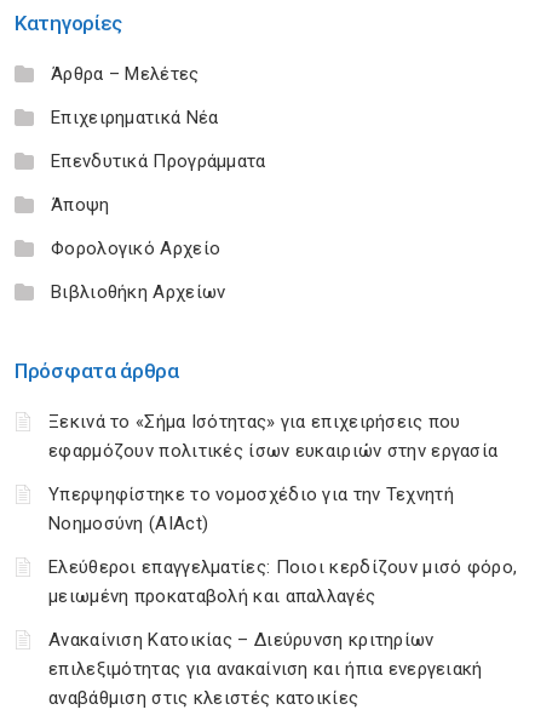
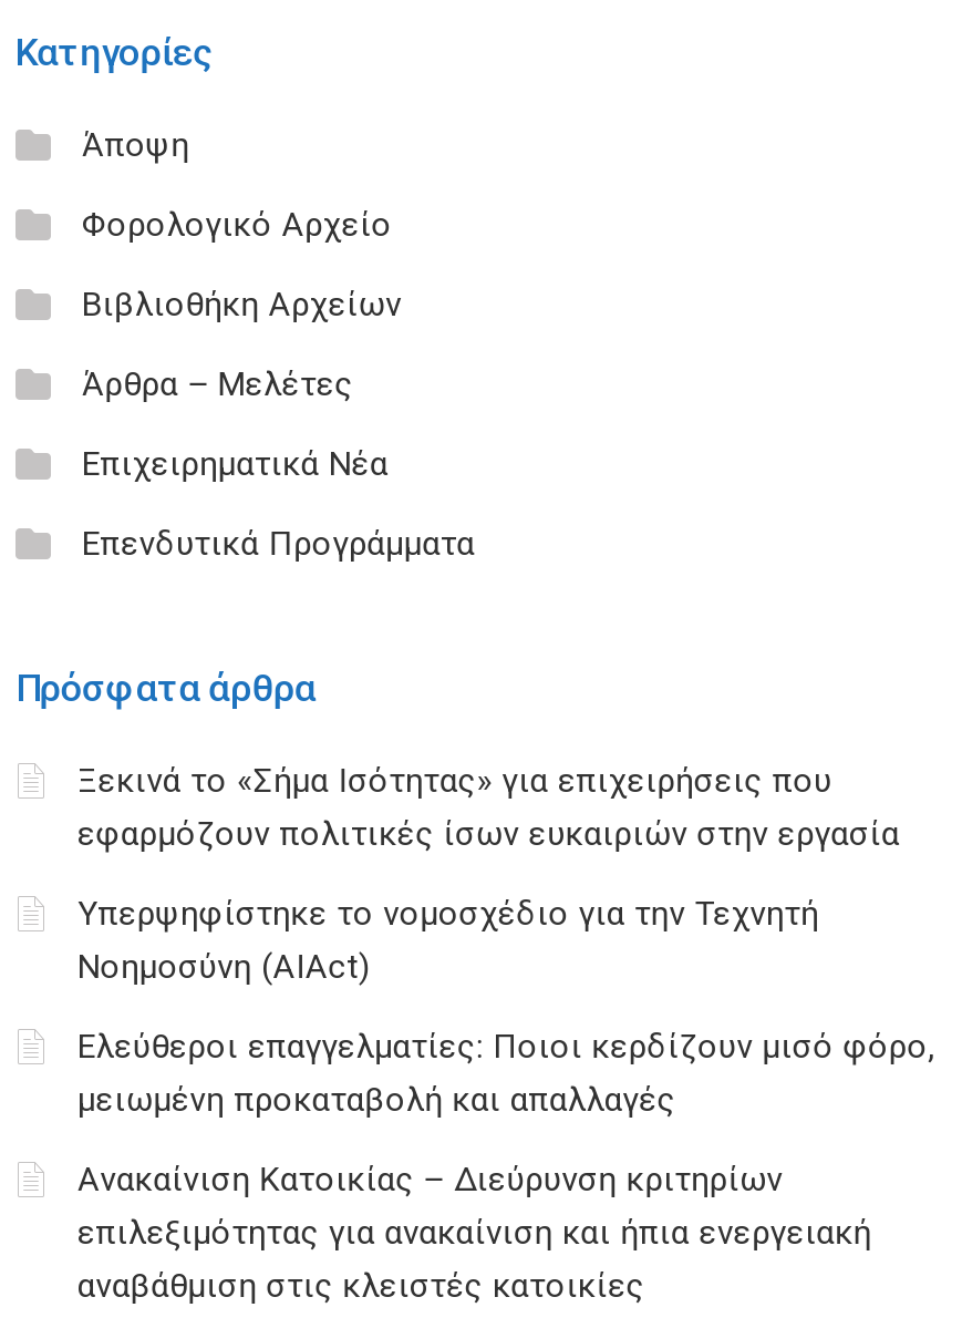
moved down: Άρθρα – Μελέτες | Επιχειρηματικά Νέα | Επενδυτικά Προγράμματα

moved up: Άποψη | Φορολογικό Αρχείο | Βιβλιοθήκη Αρχείων
